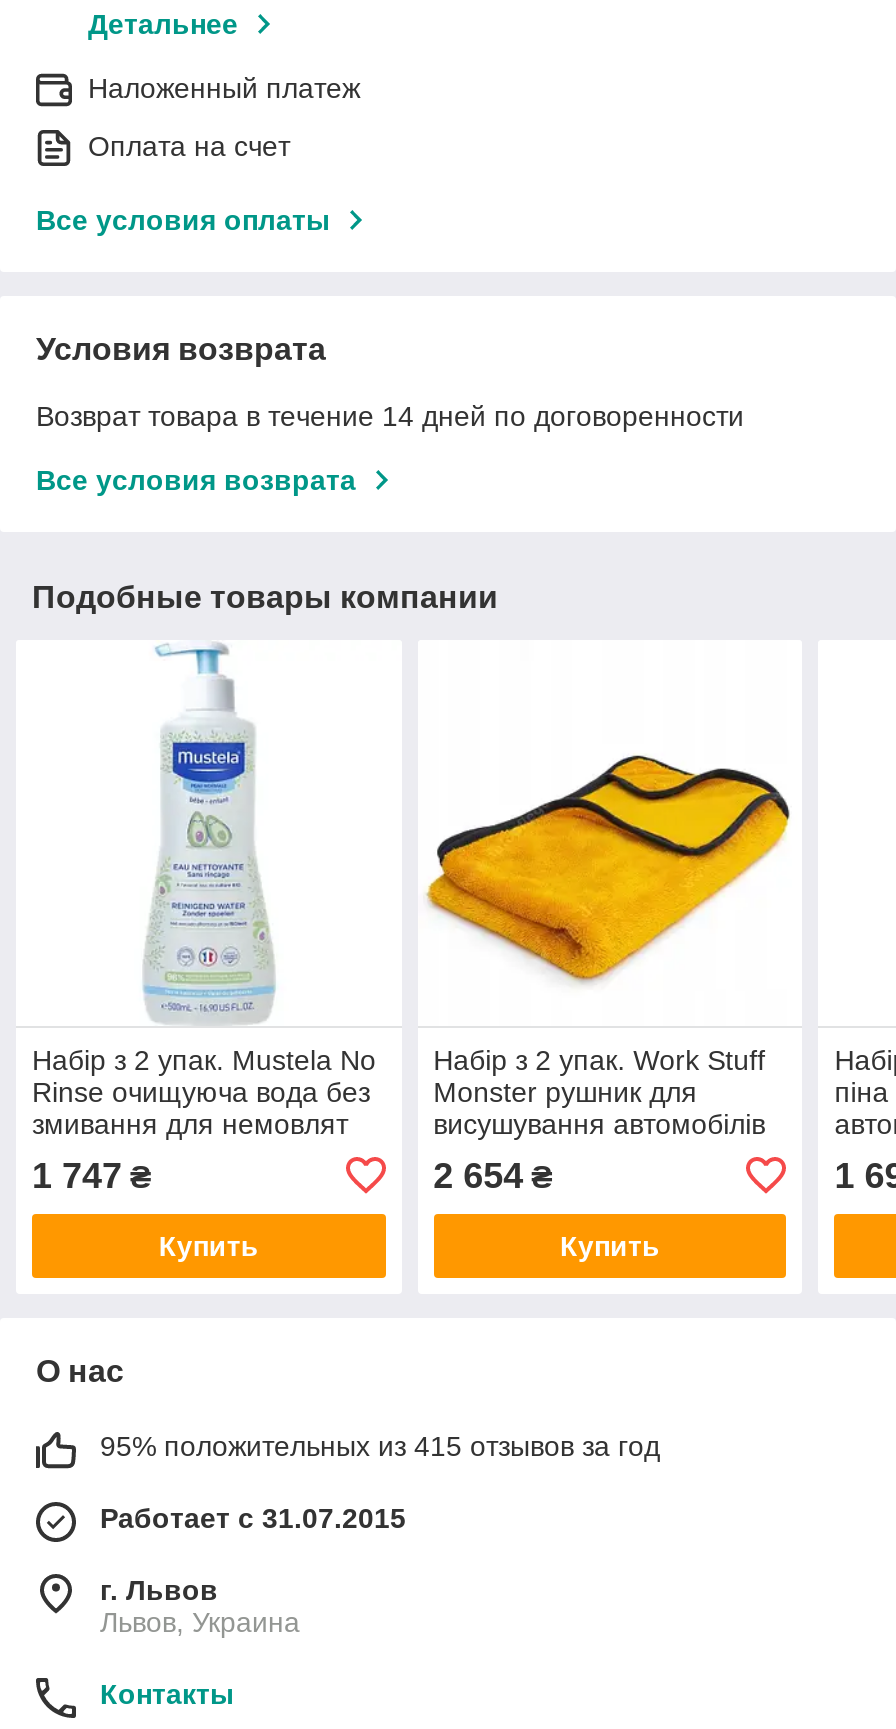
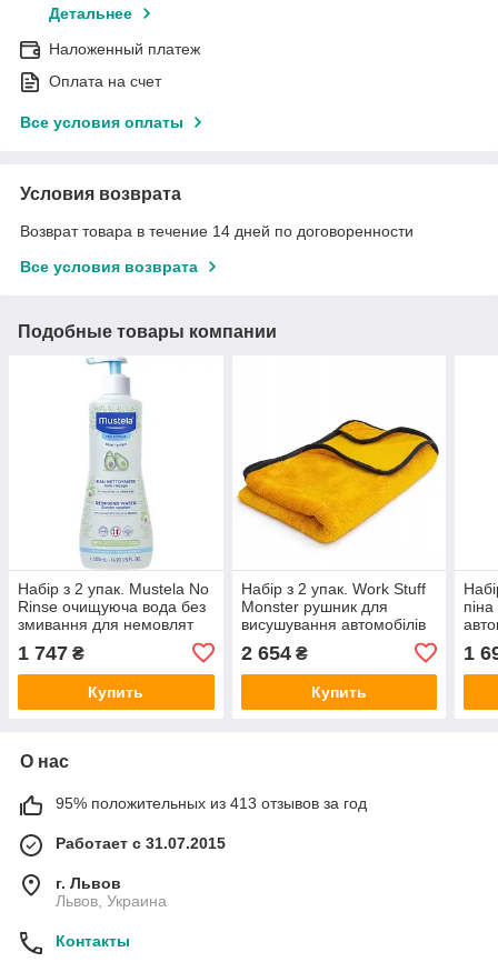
- 95% положительных из 415 отзывов за год
+ 95% положительных из 413 отзывов за год
